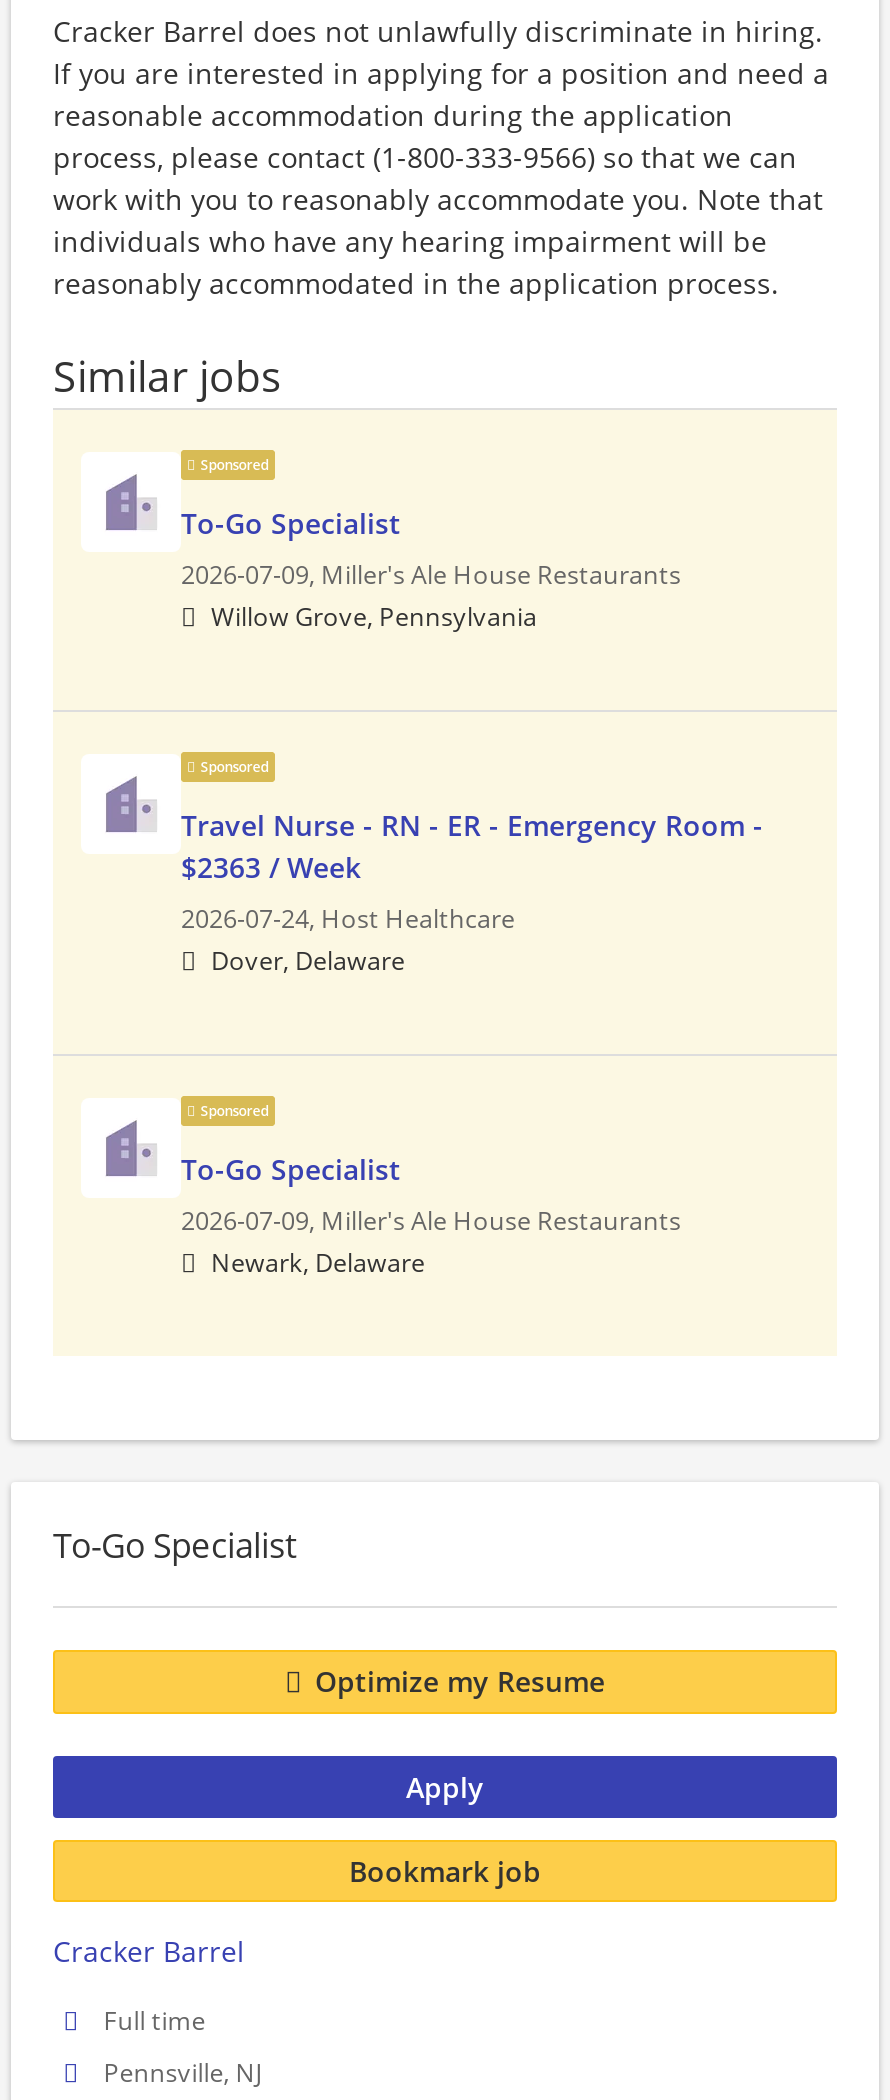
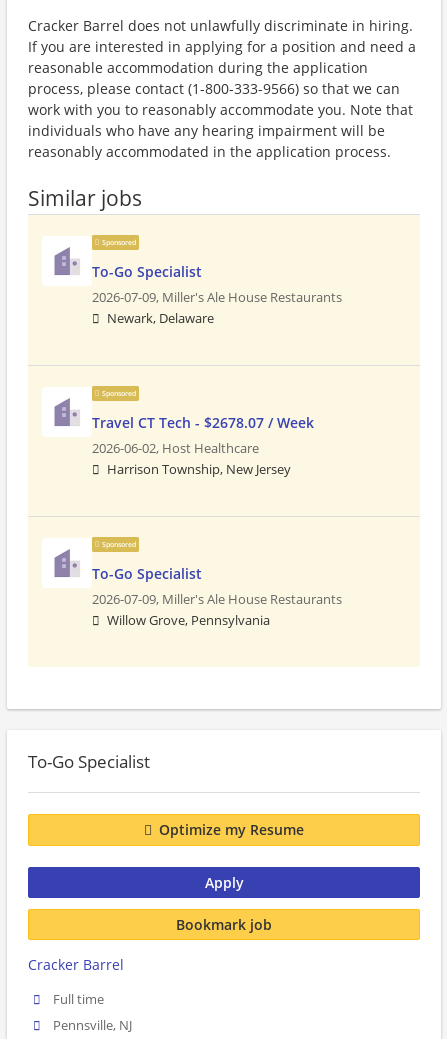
moved down: Willow Grove, Pennsylvania

- Travel Nurse - RN - ER - Emergency Room -
- $2363 / Week
- 2026-07-24, Host Healthcare
- Dover, Delaware
+ Travel CT Tech - $2678.07 / Week
+ 2026-06-02, Host Healthcare
+ Harrison Township, New Jersey

moved up: Newark, Delaware
